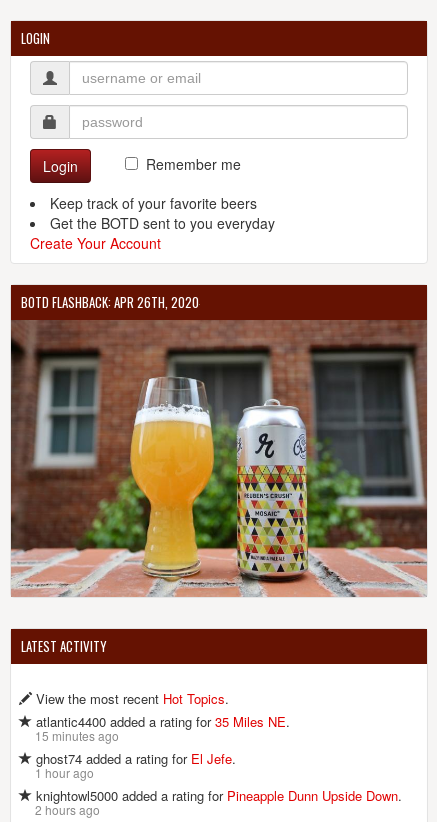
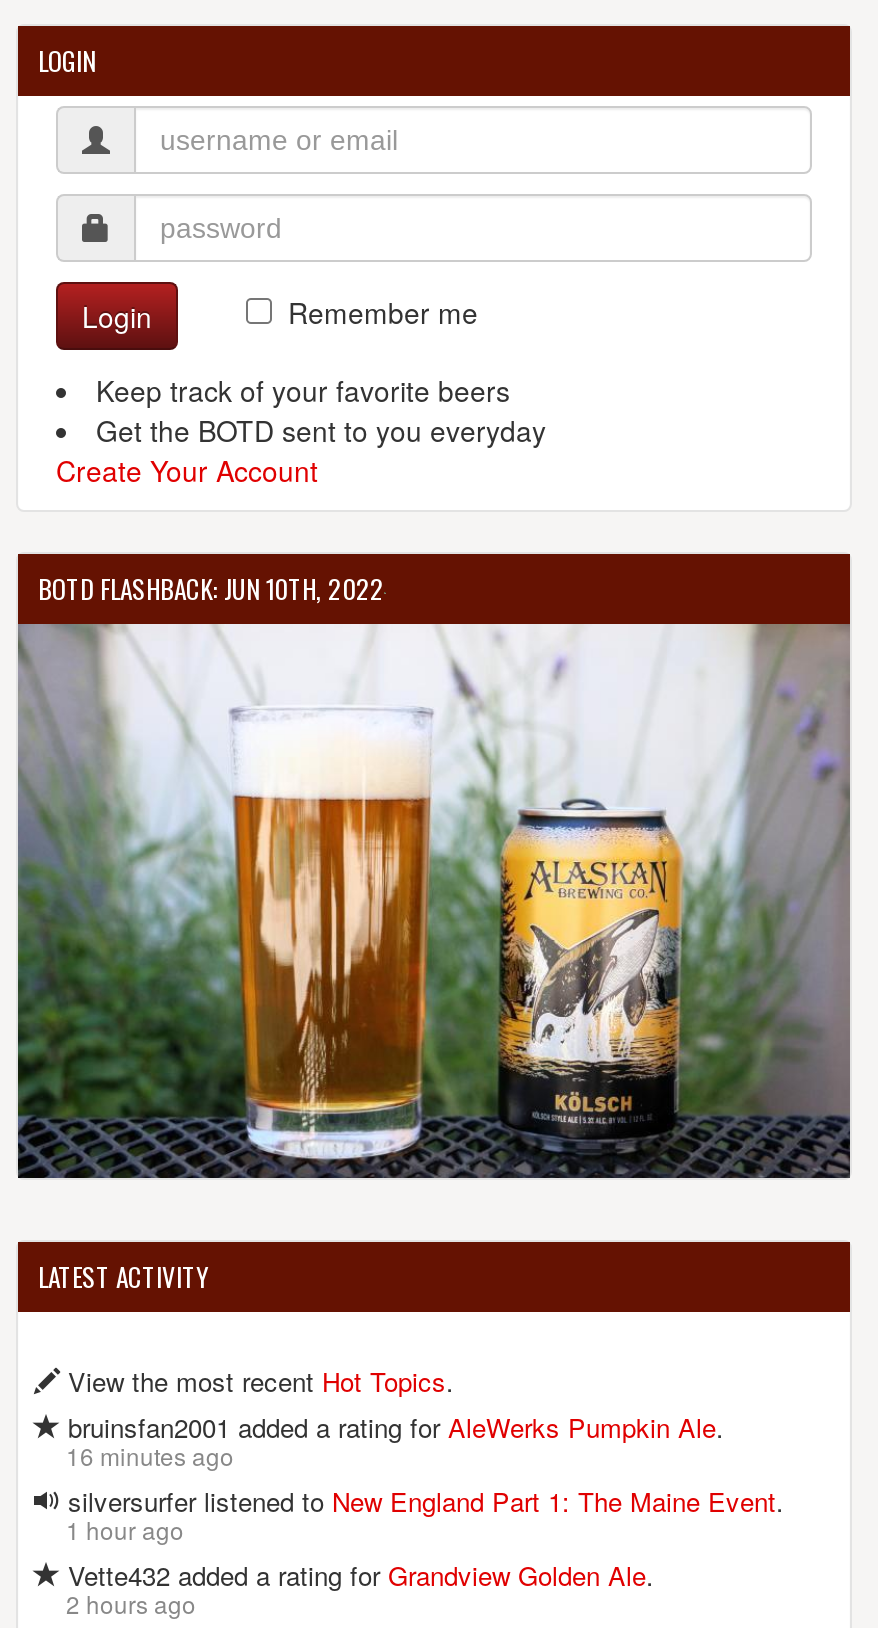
- BOTD FLASHBACK: APR 26TH, 2020
+ BOTD FLASHBACK: JUN 10TH, 2022

- [image]
+ [image]

- atlantic4400 added a rating for 35 Miles NE.
- 15 minutes ago
- ghost74 added a rating for El Jefe.
+ bruinsfan2001 added a rating for AleWerks Pumpkin Ale.
+ 16 minutes ago
+ silversurfer listened to New England Part 1: The Maine Event.

- knightowl5000 added a rating for Pineapple Dunn Upside Down.
+ Vette432 added a rating for Grandview Golden Ale.
